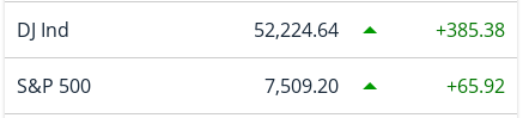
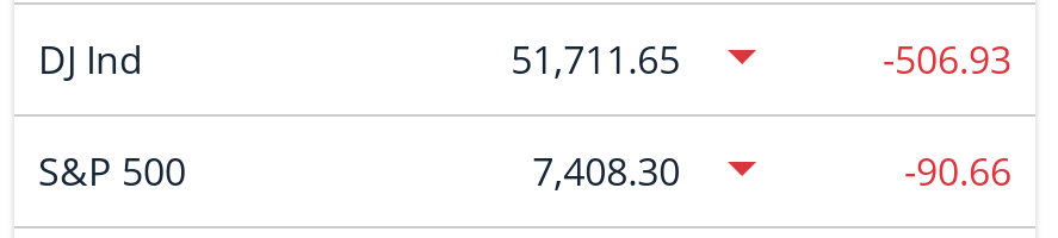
- 52,224.64
+ 51,711.65

- 385.38
+ -506.93

- 7,509.20
+ 7,408.30

- 65.92
+ -90.66
